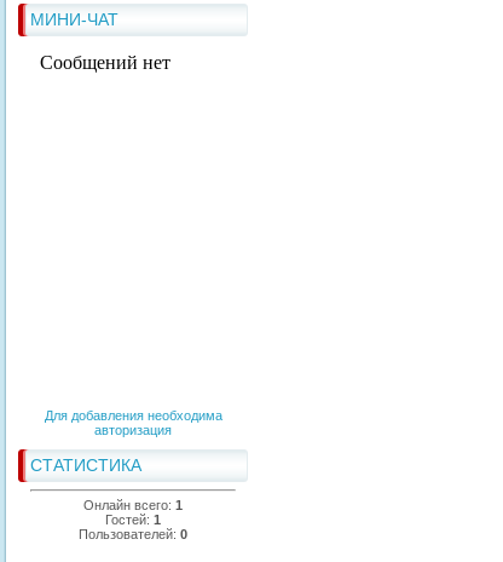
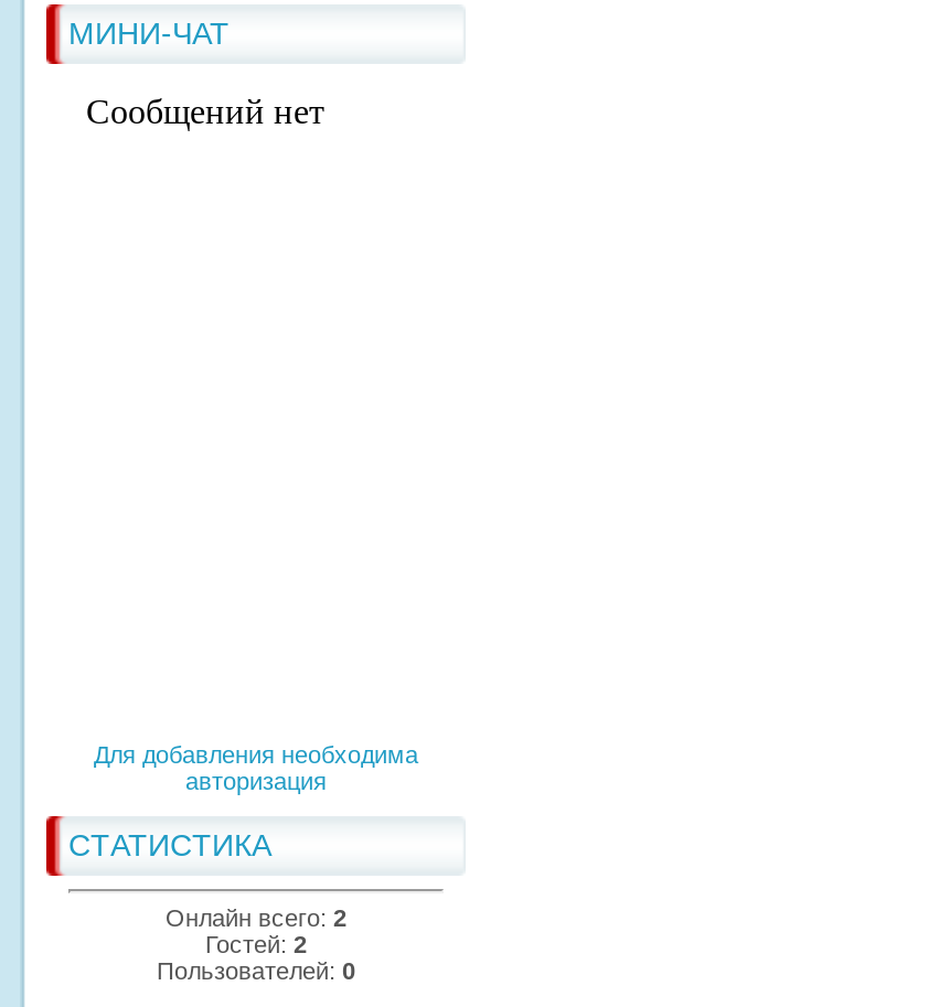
- Онлайн всего: 1
+ Онлайн всего: 2

- Гостей: 1
+ Гостей: 2
